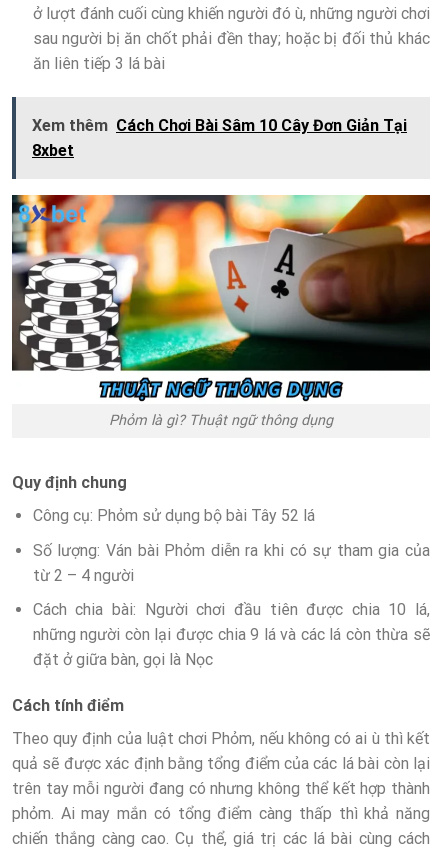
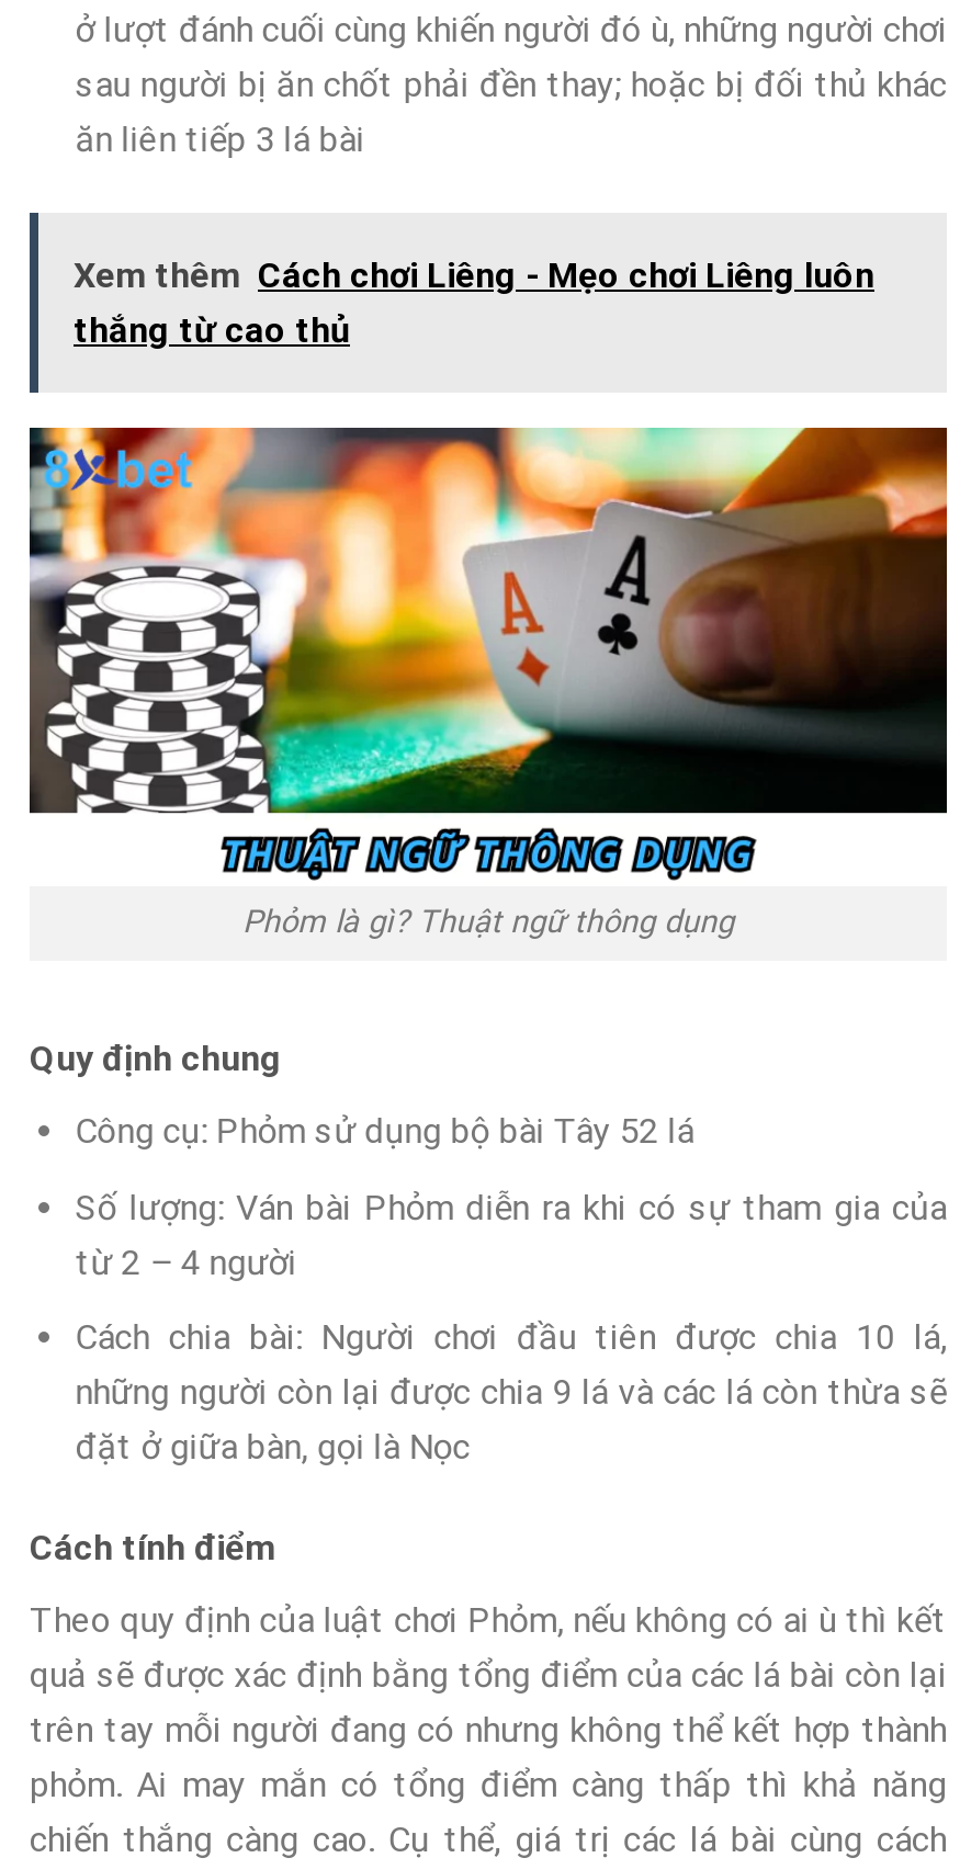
- Xem thêm Cách Chơi Bài Sâm 10 Cây Đơn Giản Tại
- 8xbet
+ Xem thêm Cách chơi Liêng - Mẹo chơi Liêng luôn
+ thắng từ cao thủ
